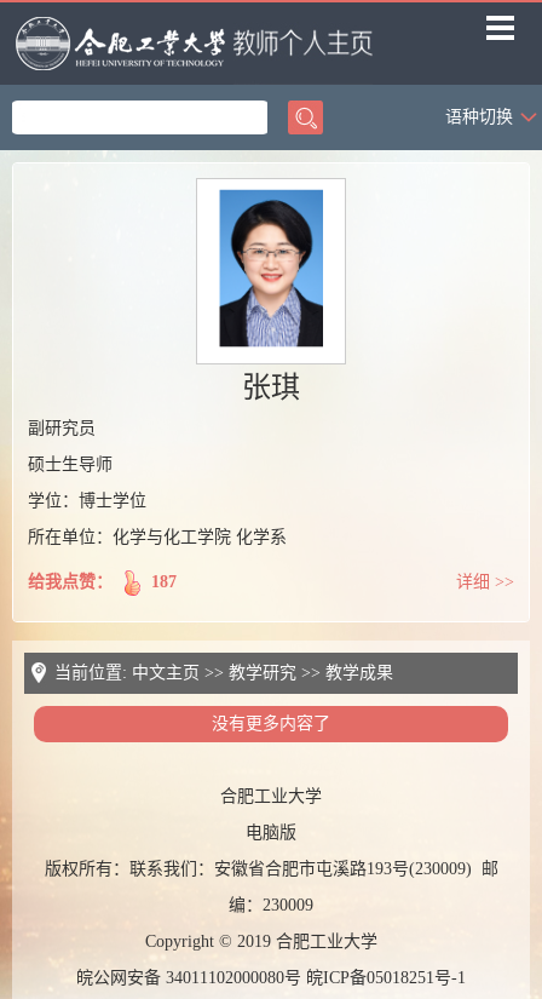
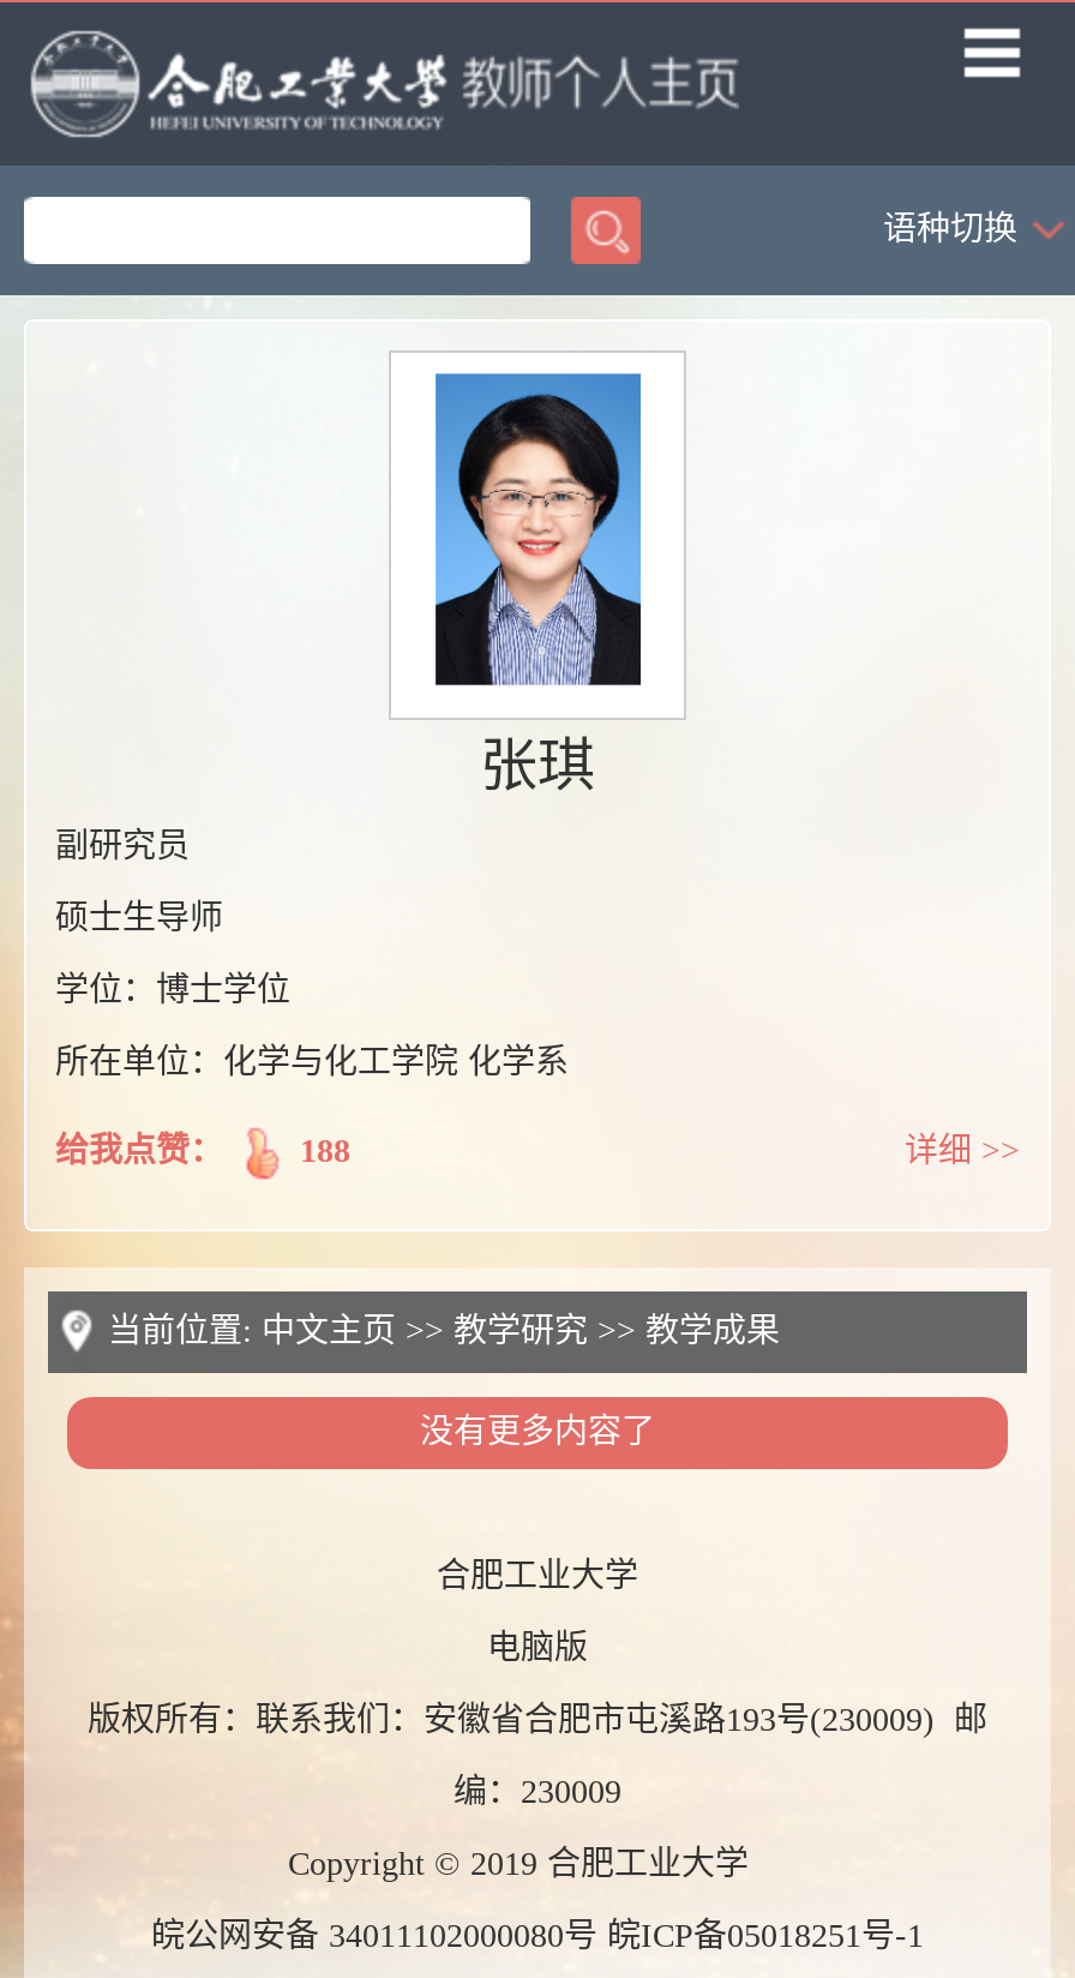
- 187
+ 188
